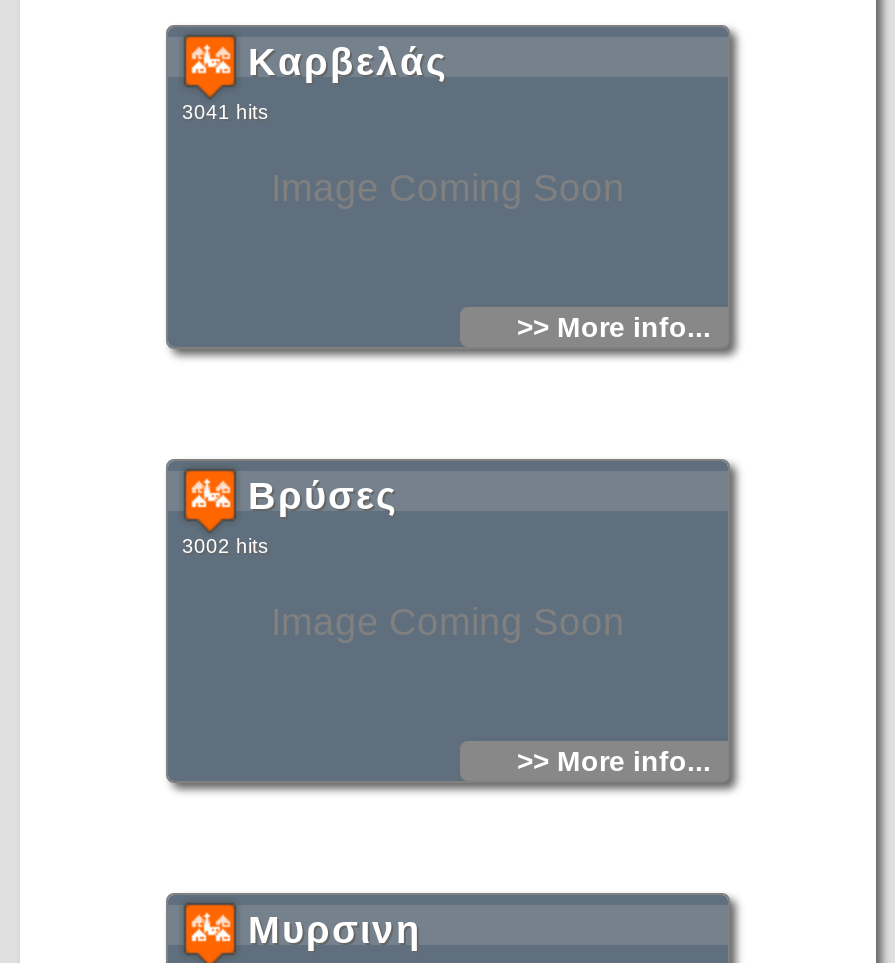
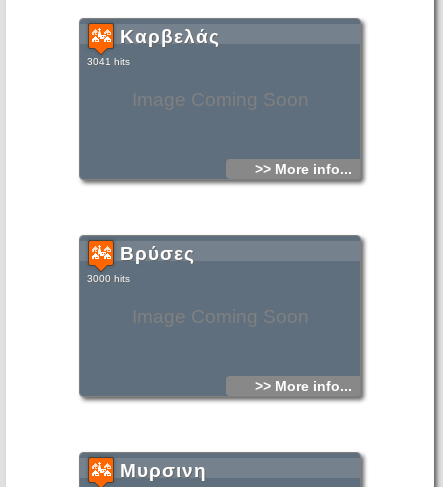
- 3002 hits
+ 3000 hits
